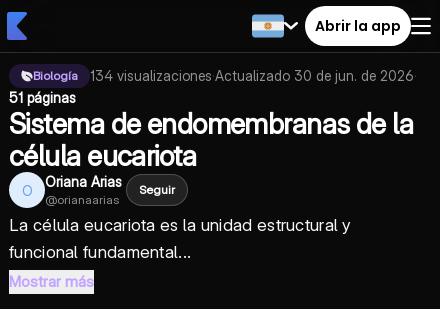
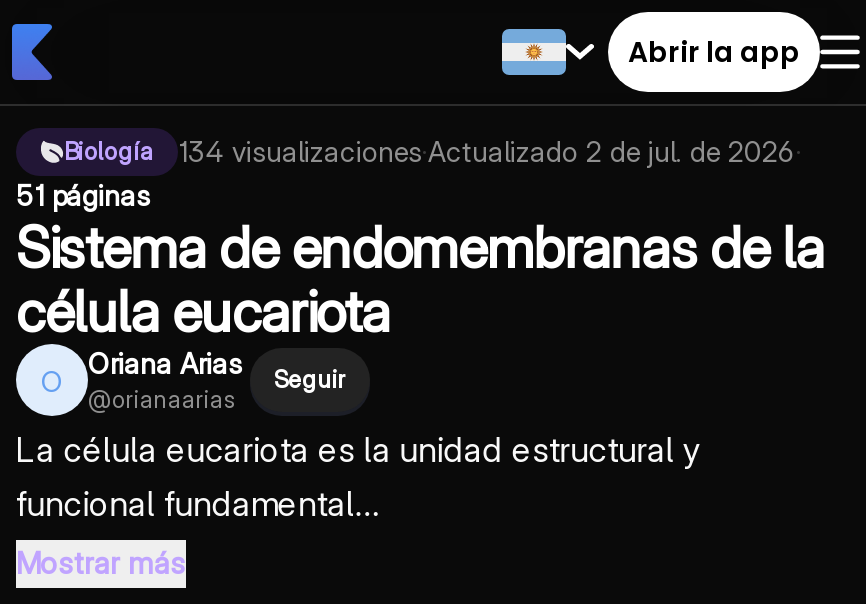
- 134 visualizaciones·Actualizado 30 de jun. de 2026 ·
+ 134 visualizaciones·Actualizado 2 de jul. de 2026 ·
